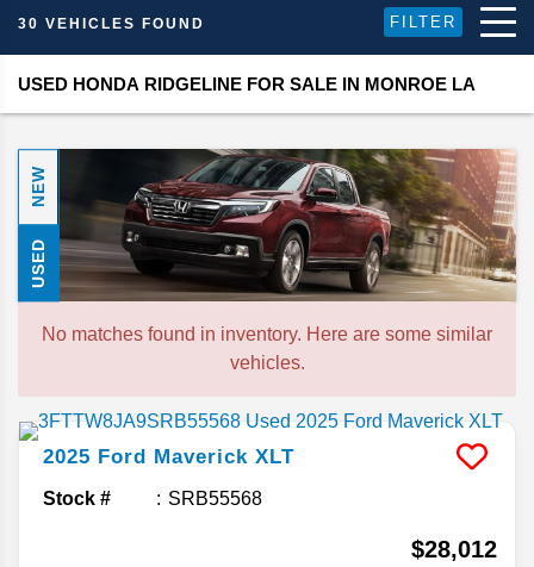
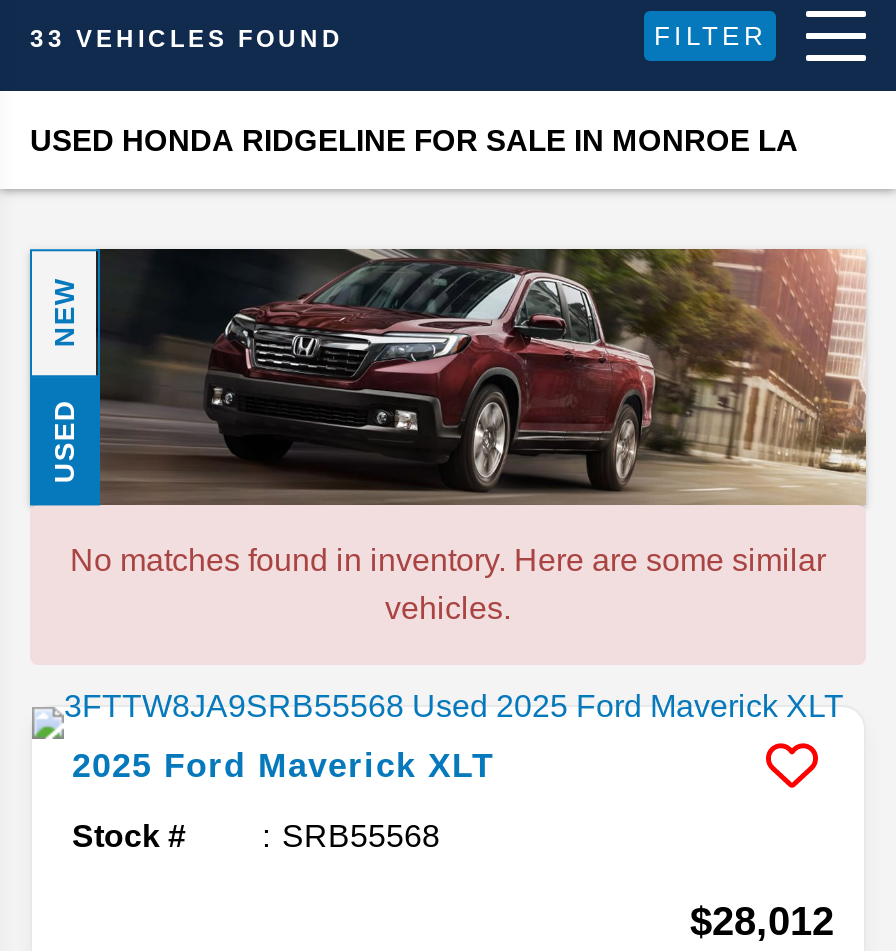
- 30 VEHICLES FOUND
+ 33 VEHICLES FOUND
